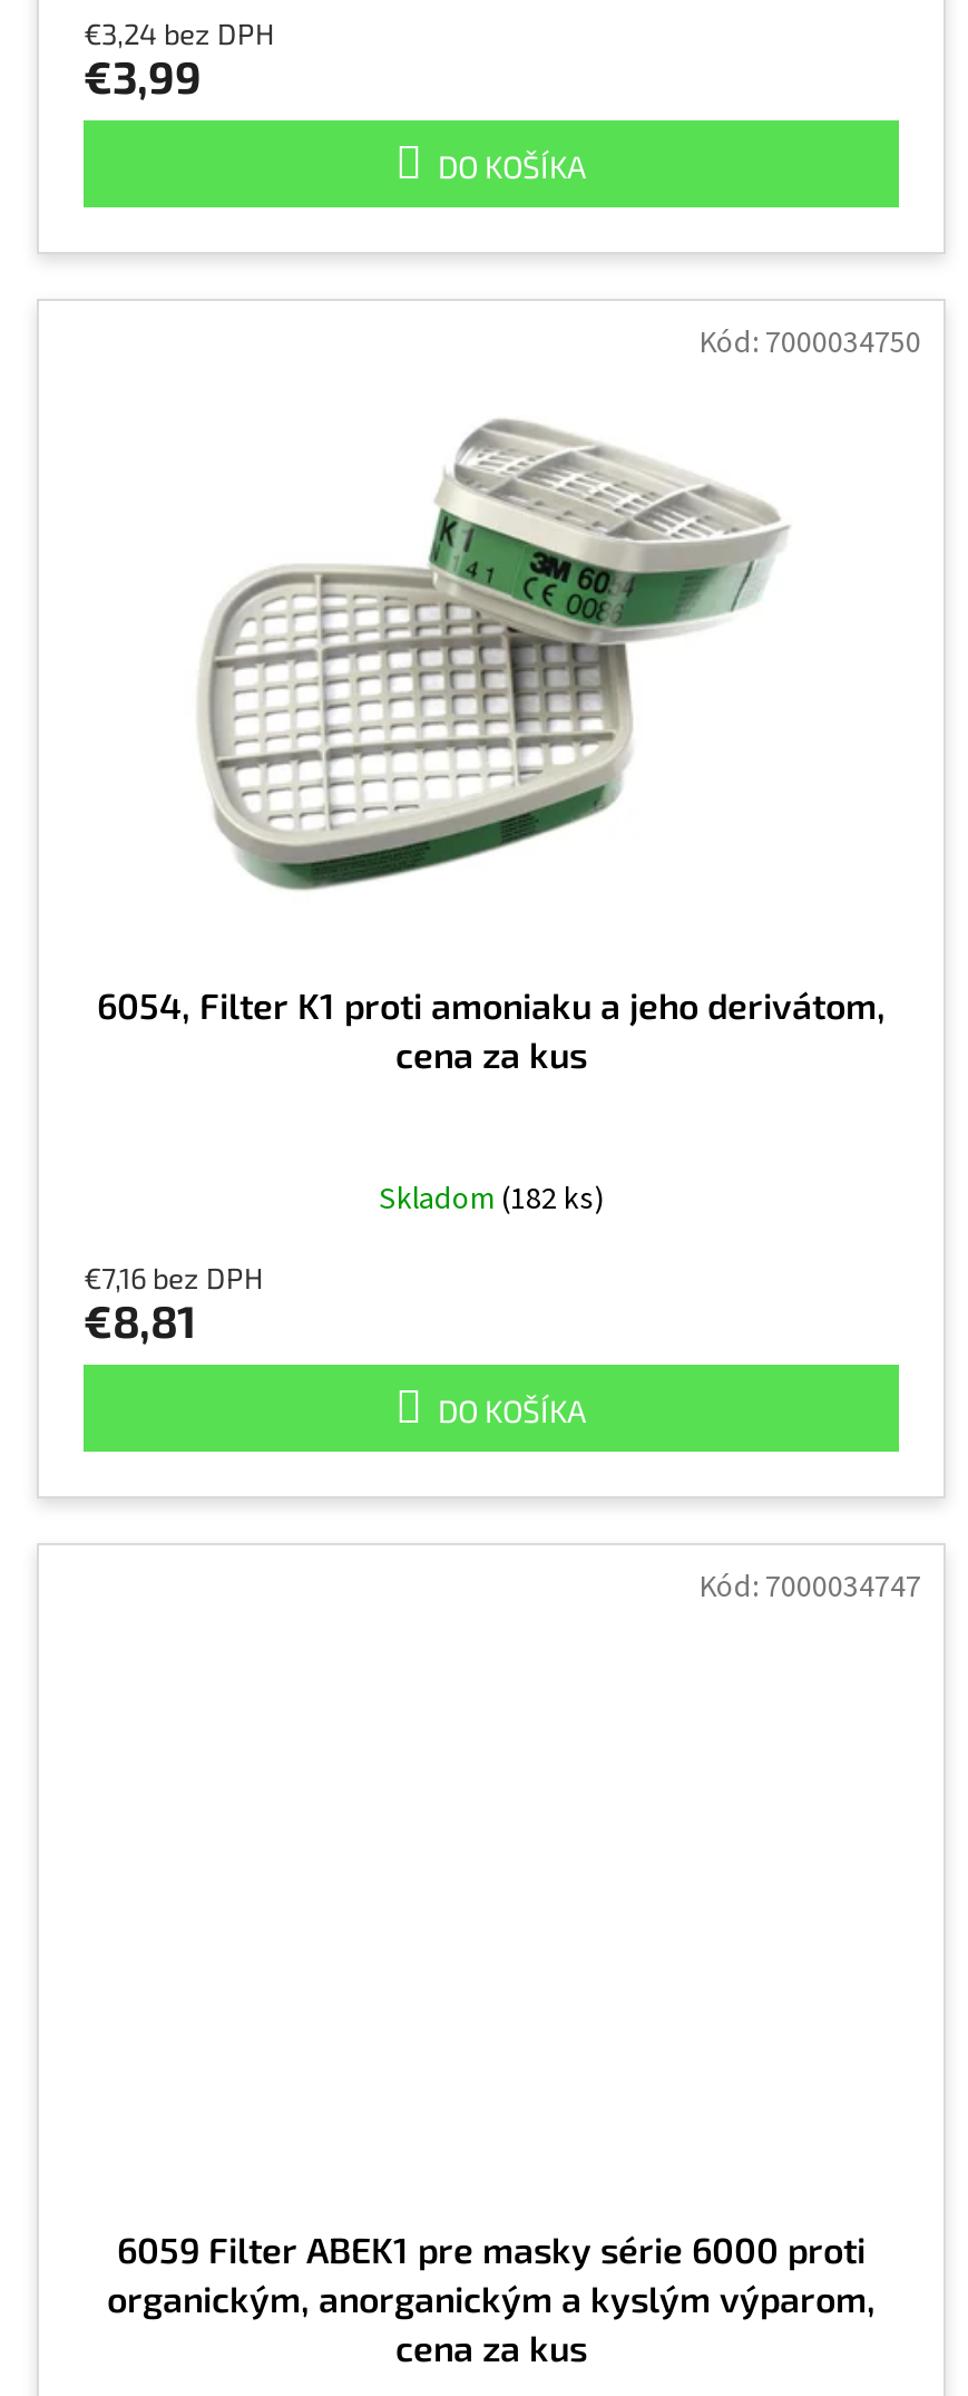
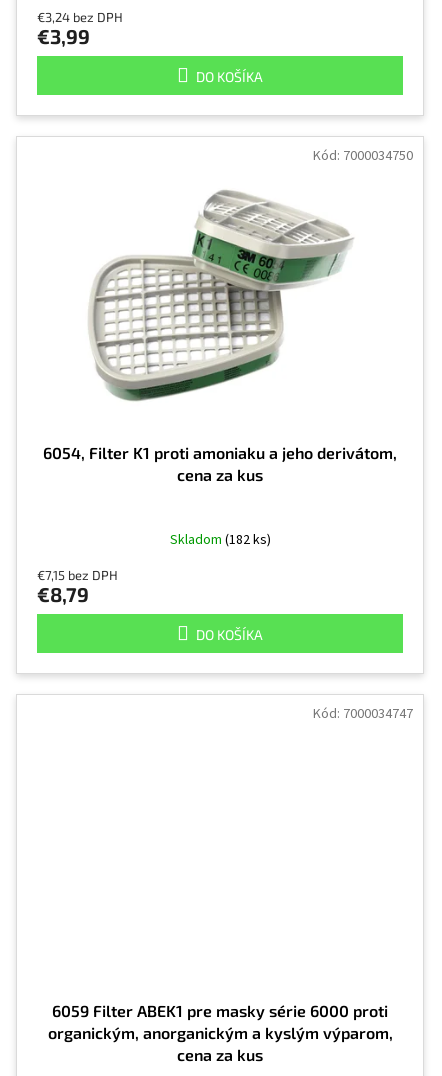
- €7,16 bez DPH
+ €7,15 bez DPH

- €8,81
+ €8,79
